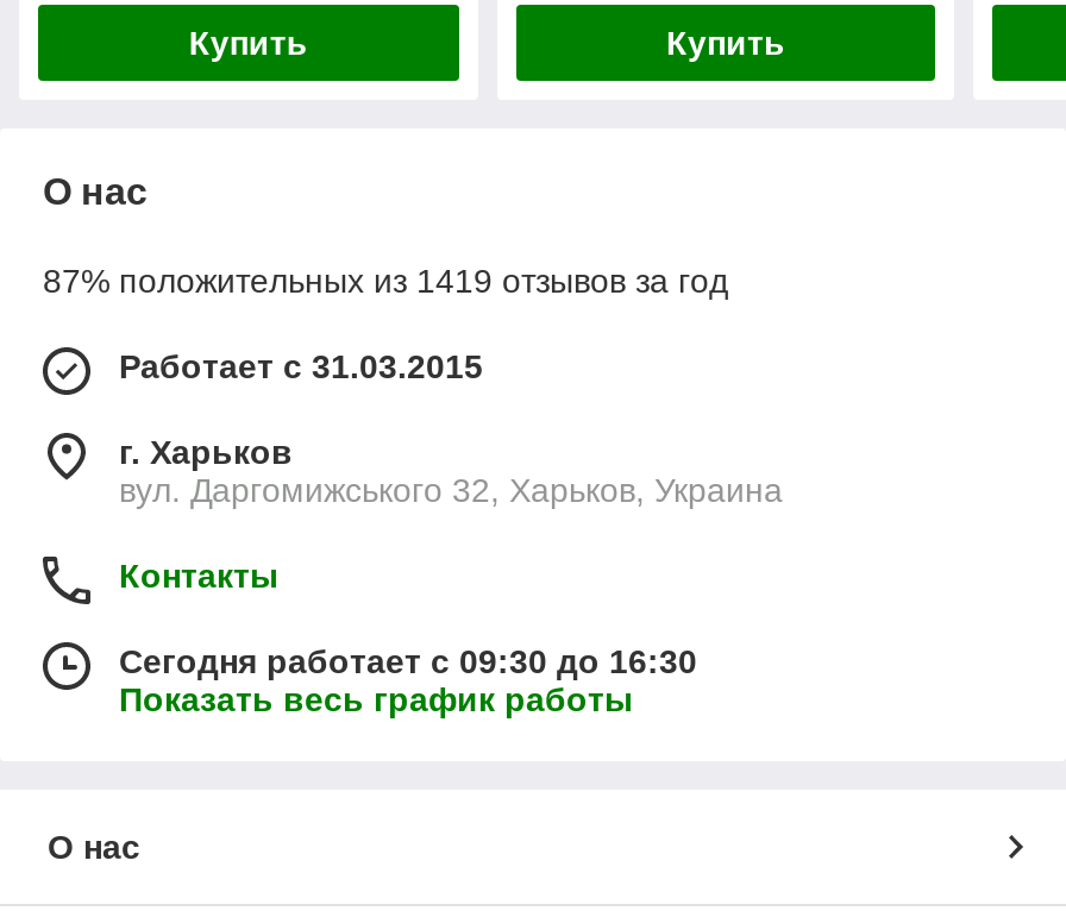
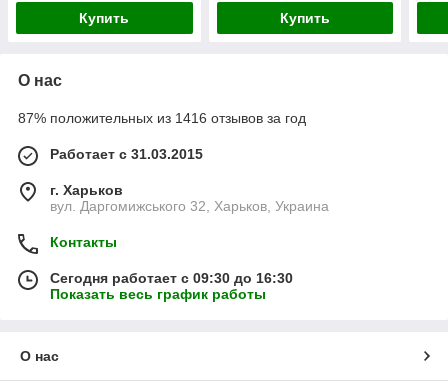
- 87% положительных из 1419 отзывов за год
+ 87% положительных из 1416 отзывов за год
